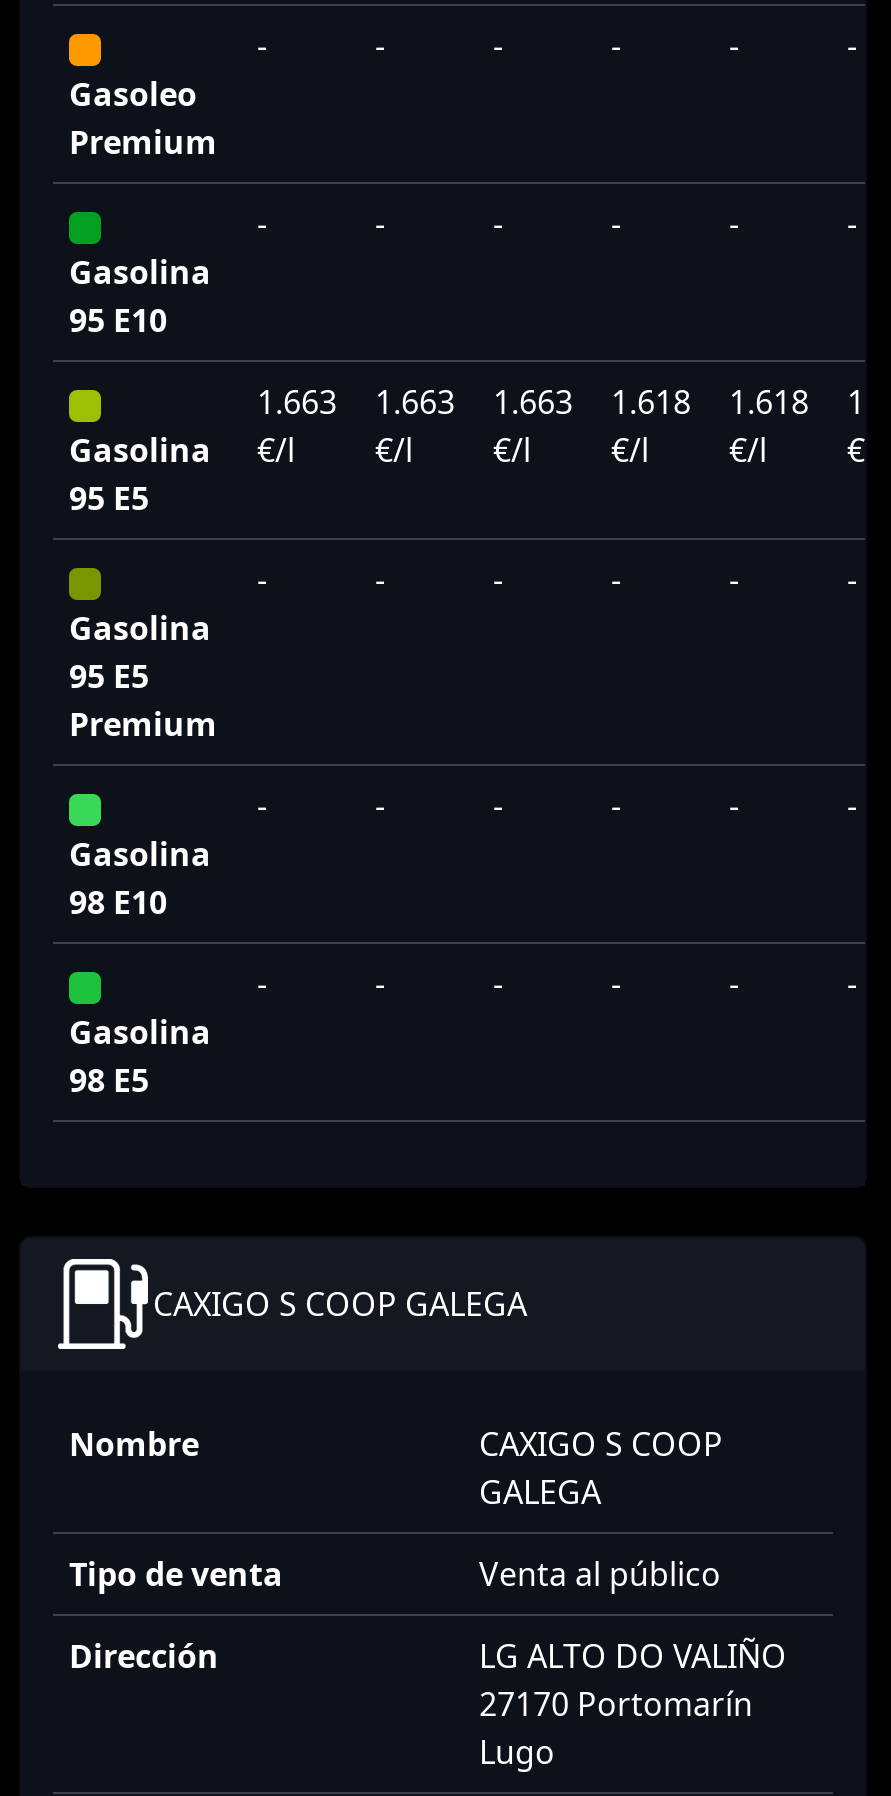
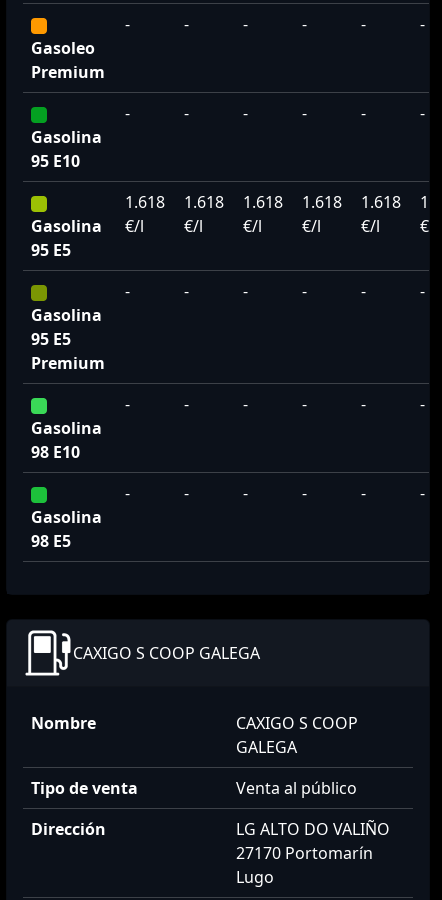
- 1.663
+ 1.618

- 1.663
+ 1.618

- 1.663
+ 1.618
